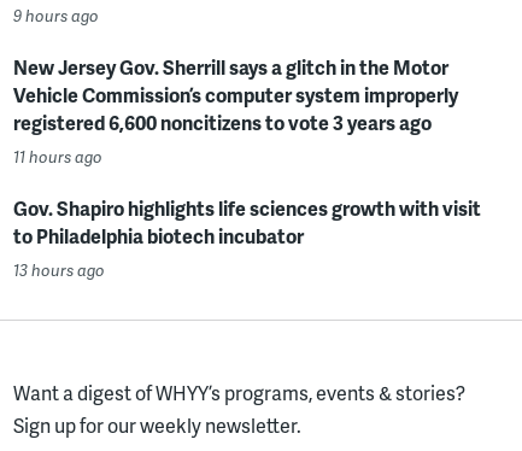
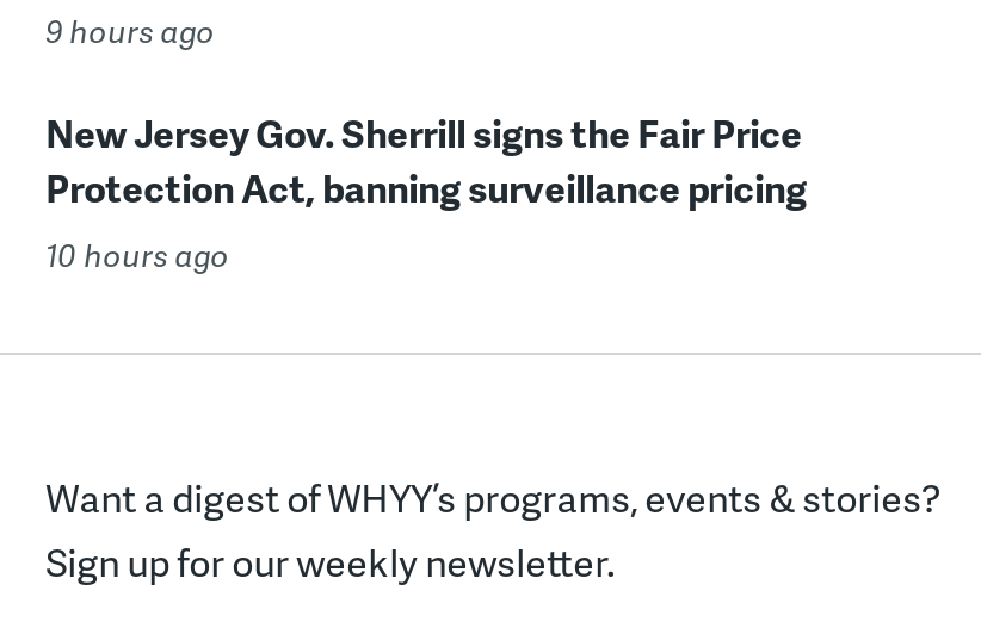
- New Jersey Gov. Sherrill says a glitch in the Motor
- Vehicle Commission’s computer system improperly
- registered 6,600 noncitizens to vote 3 years ago
- 11 hours ago
- Gov. Shapiro highlights life sciences growth with visit
- to Philadelphia biotech incubator
- 13 hours ago
+ New Jersey Gov. Sherrill signs the Fair Price
+ Protection Act, banning surveillance pricing
+ 10 hours ago
